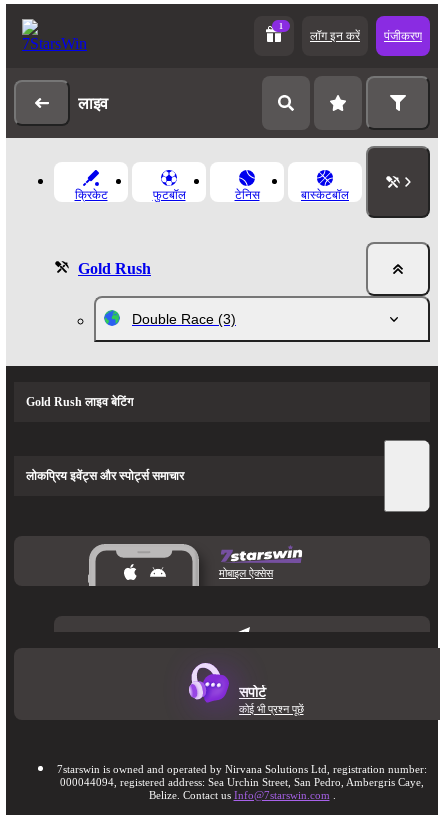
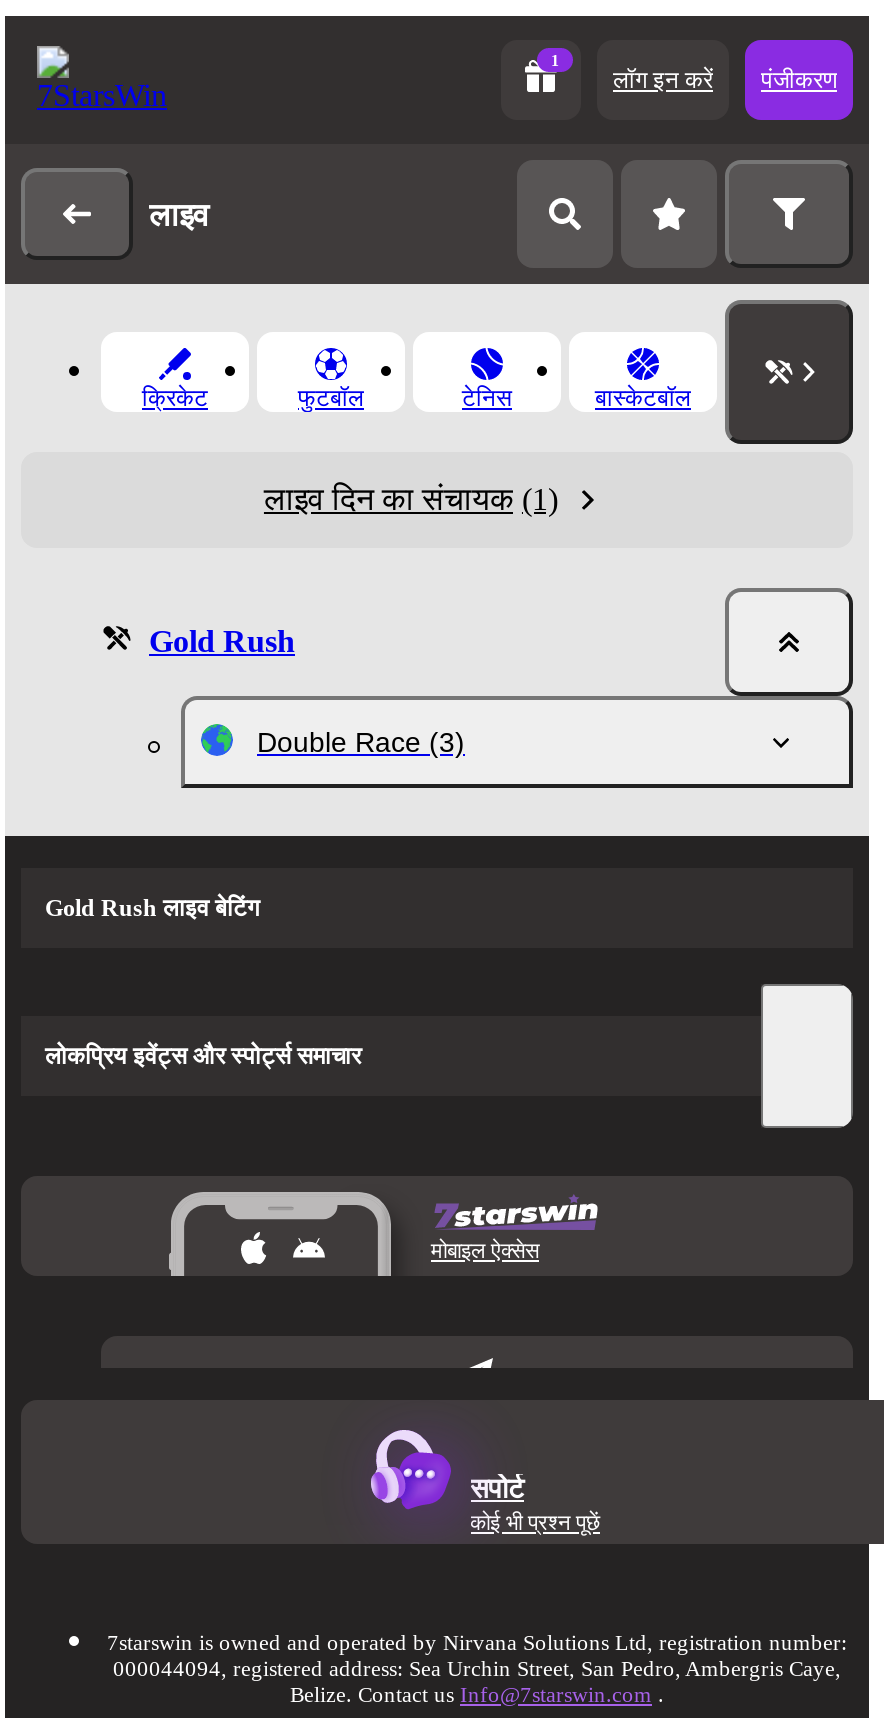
+ लाइव दिन का संचायक (1)
